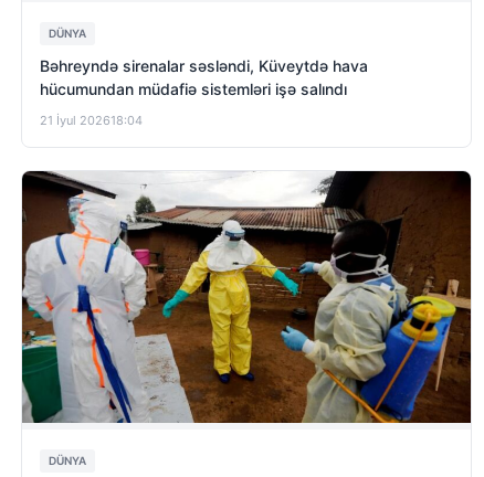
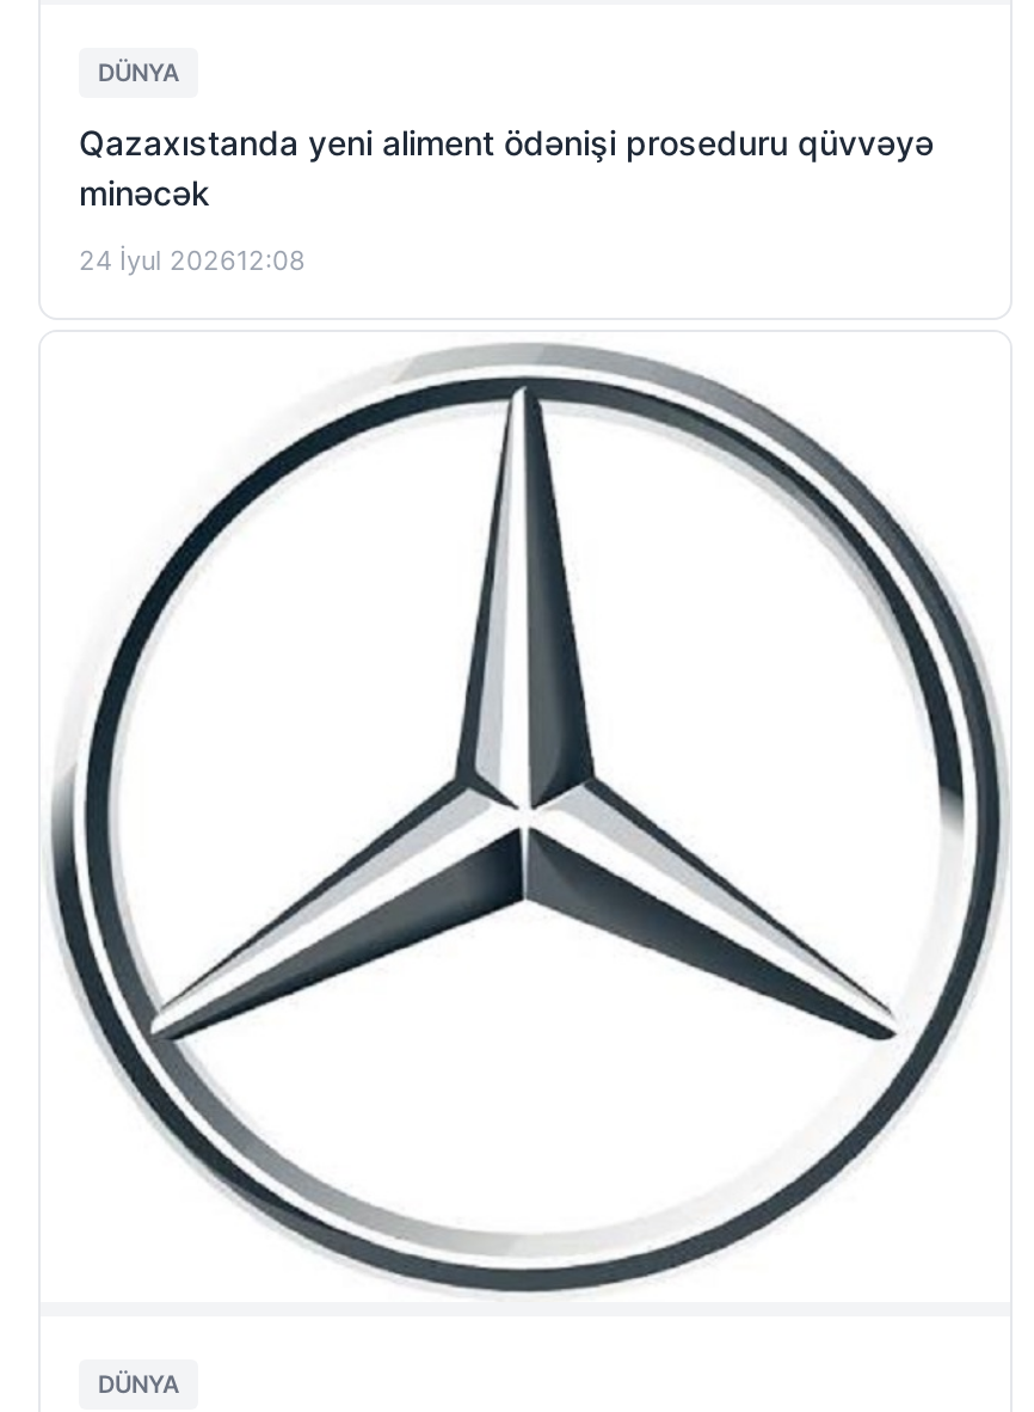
- Bəhreyndə sirenalar səsləndi, Küveytdə hava
- hücumundan müdafiə sistemləri işə salındı
+ Qazaxıstanda yeni aliment ödənişi proseduru qüvvəyə
+ minəcək

- 21 İyul 202618:04
+ 24 İyul 202612:08

- [image]
+ [image]
